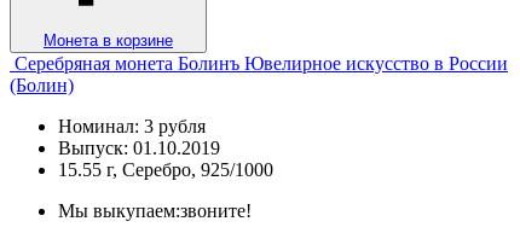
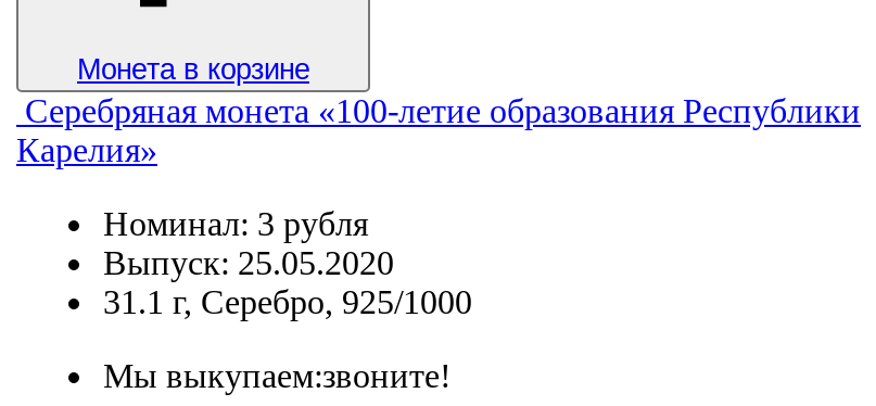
- Серебряная монета Болинъ Ювелирное искусство в России
- (Болин)
+ Серебряная монета «100-летие образования Республики
+ Карелия»

- Выпуск: 01.10.2019
+ Выпуск: 25.05.2020

- 15.55 г, Серебро, 925/1000
+ 31.1 г, Серебро, 925/1000
